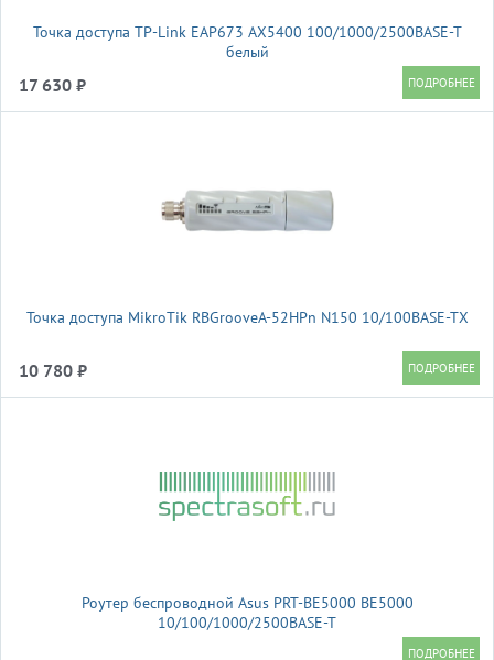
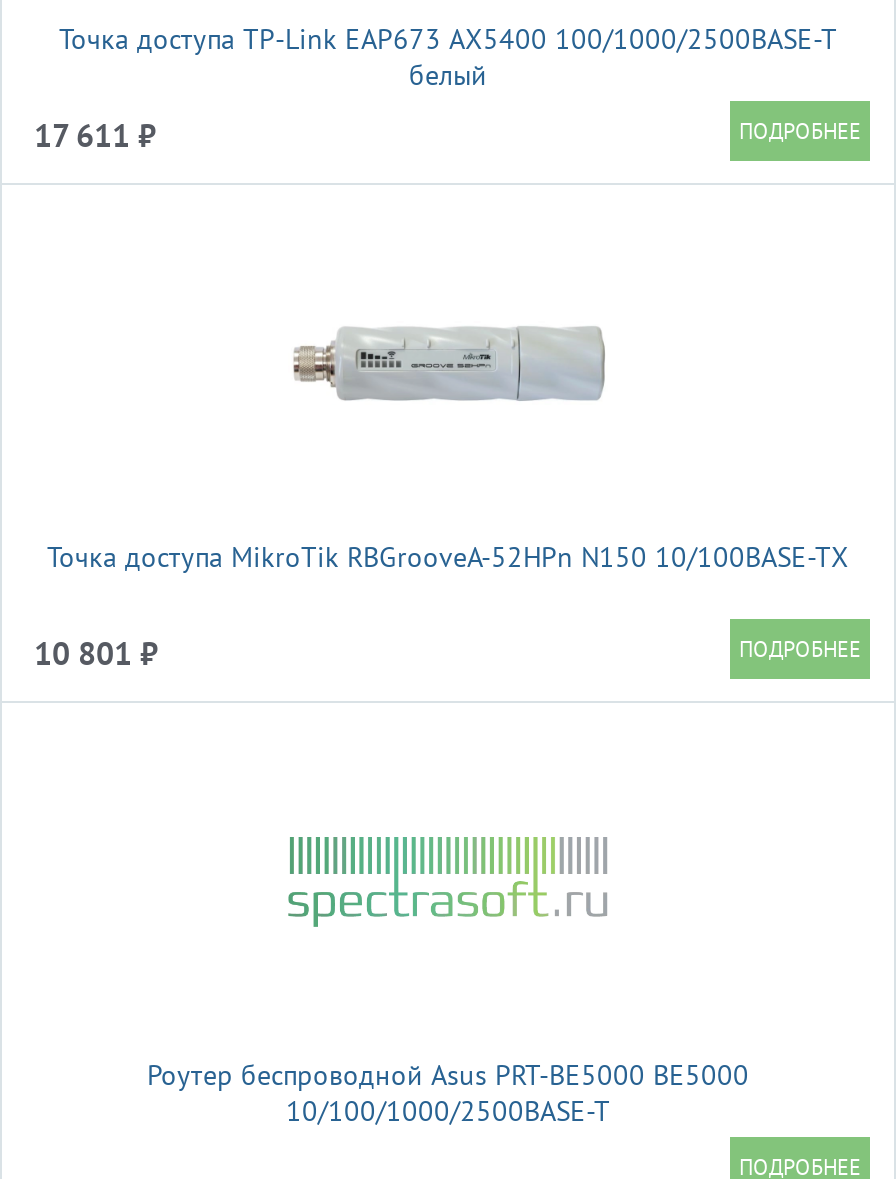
- 17 630 ₽
+ 17 611 ₽

- 10 780 ₽
+ 10 801 ₽
